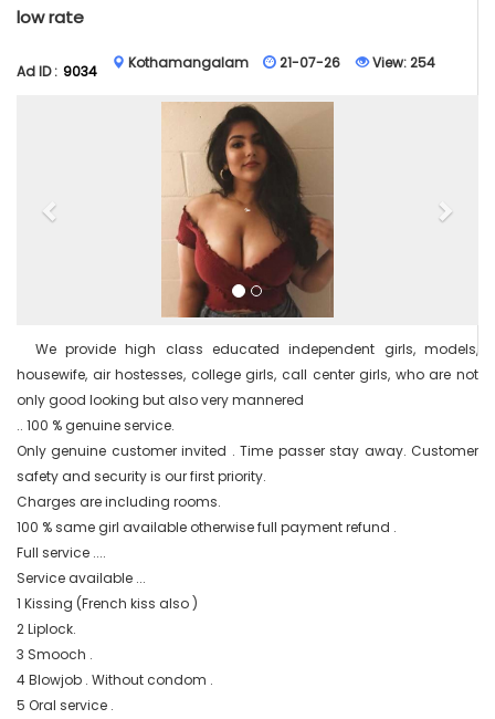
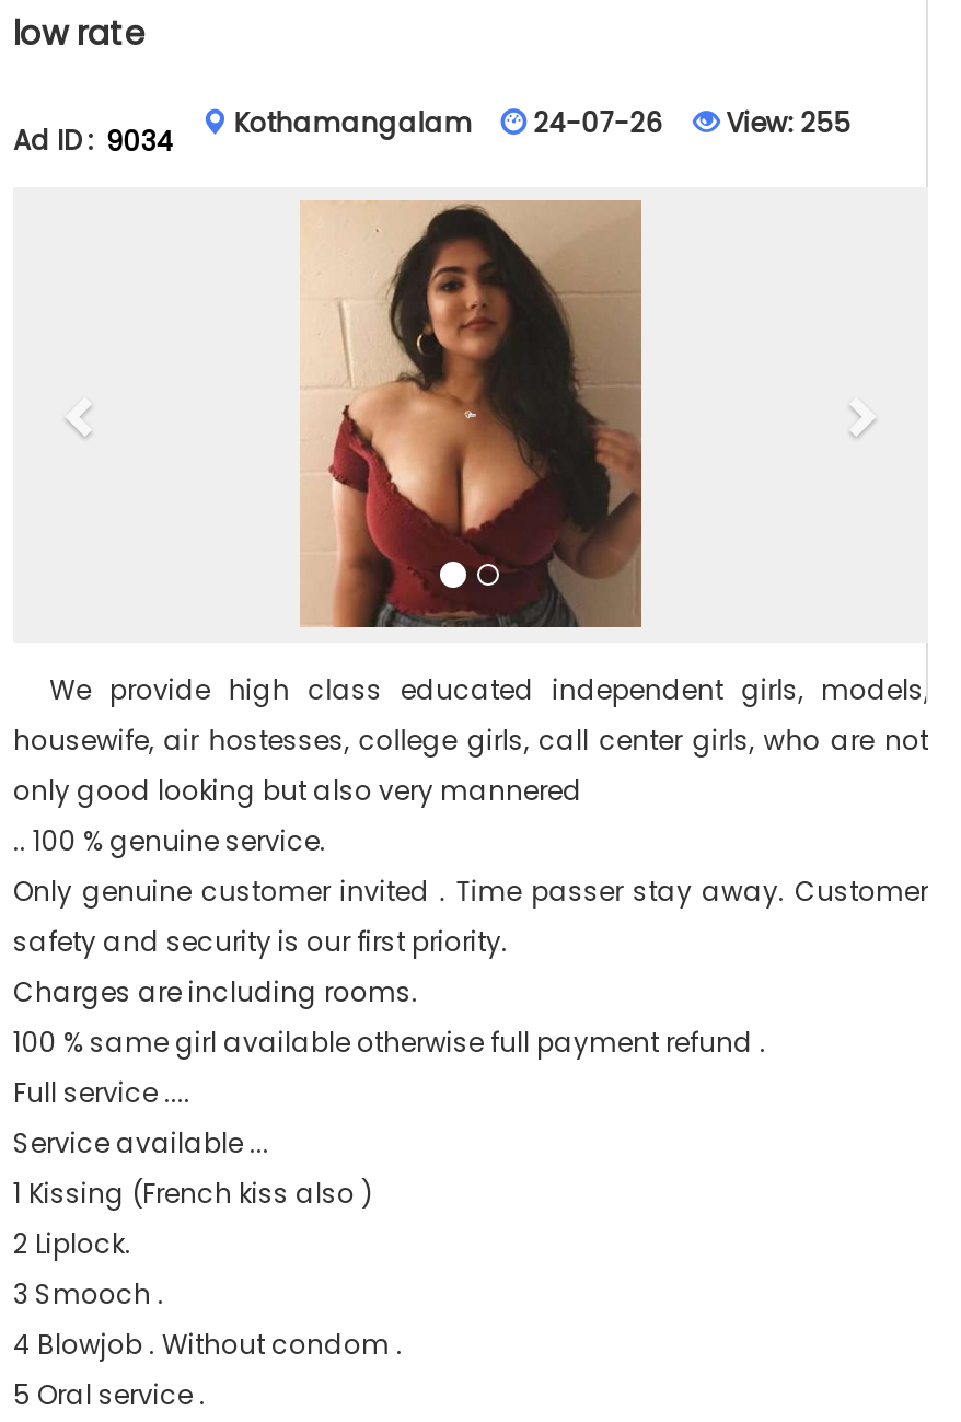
- 21-07-26
+ 24-07-26

- View: 254
+ View: 255
